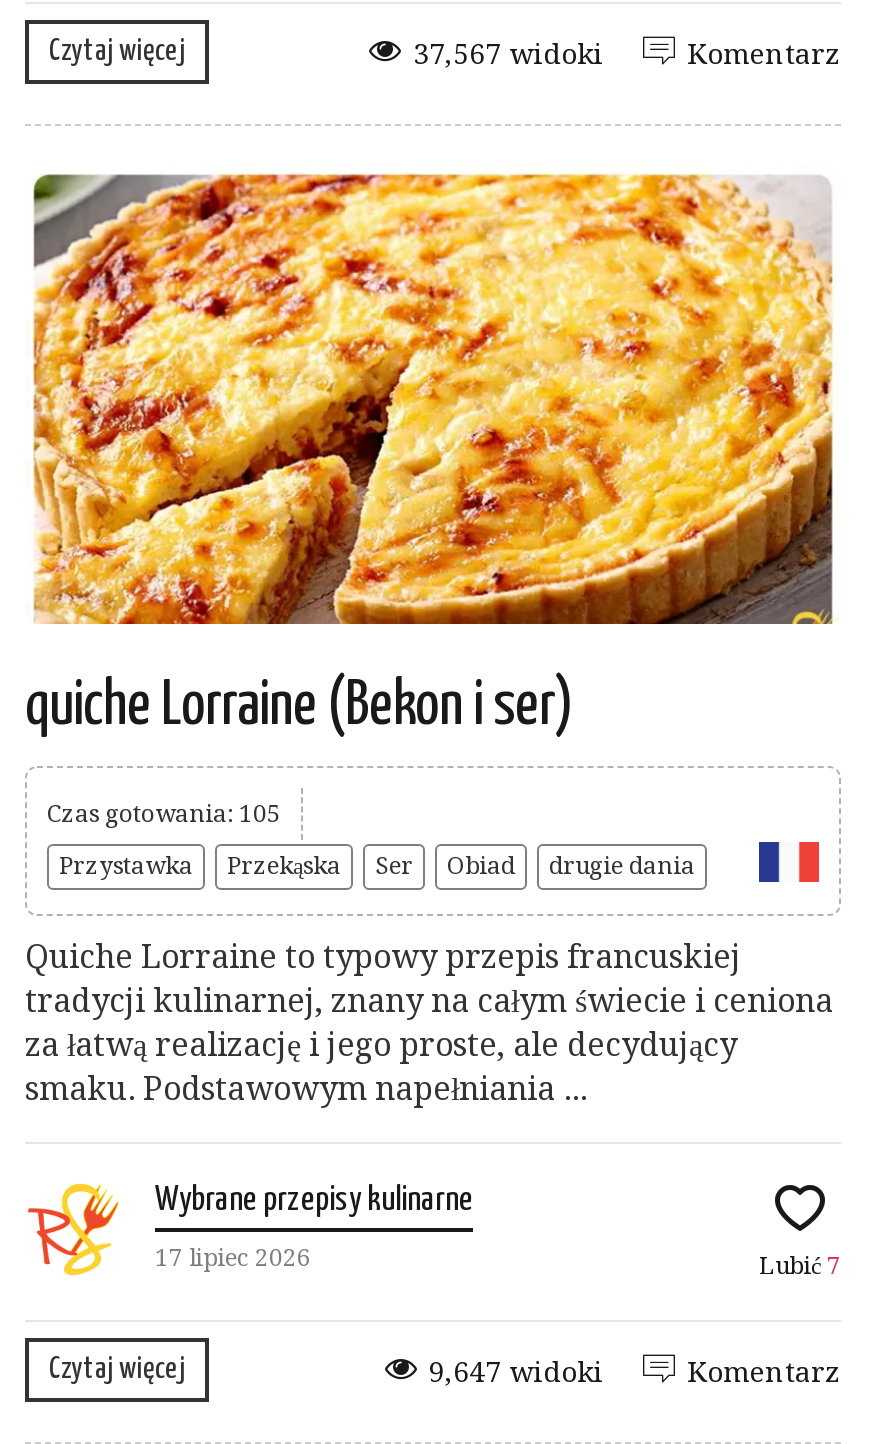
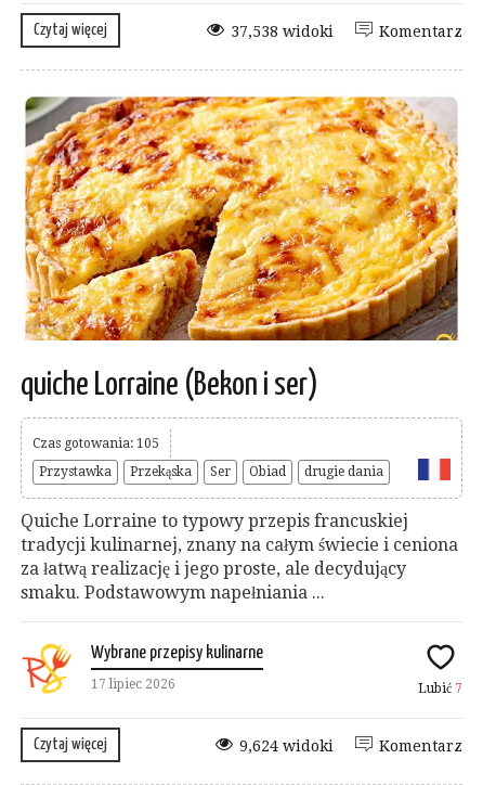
- 37,567 widoki
+ 37,538 widoki

- 9,647 widoki
+ 9,624 widoki
